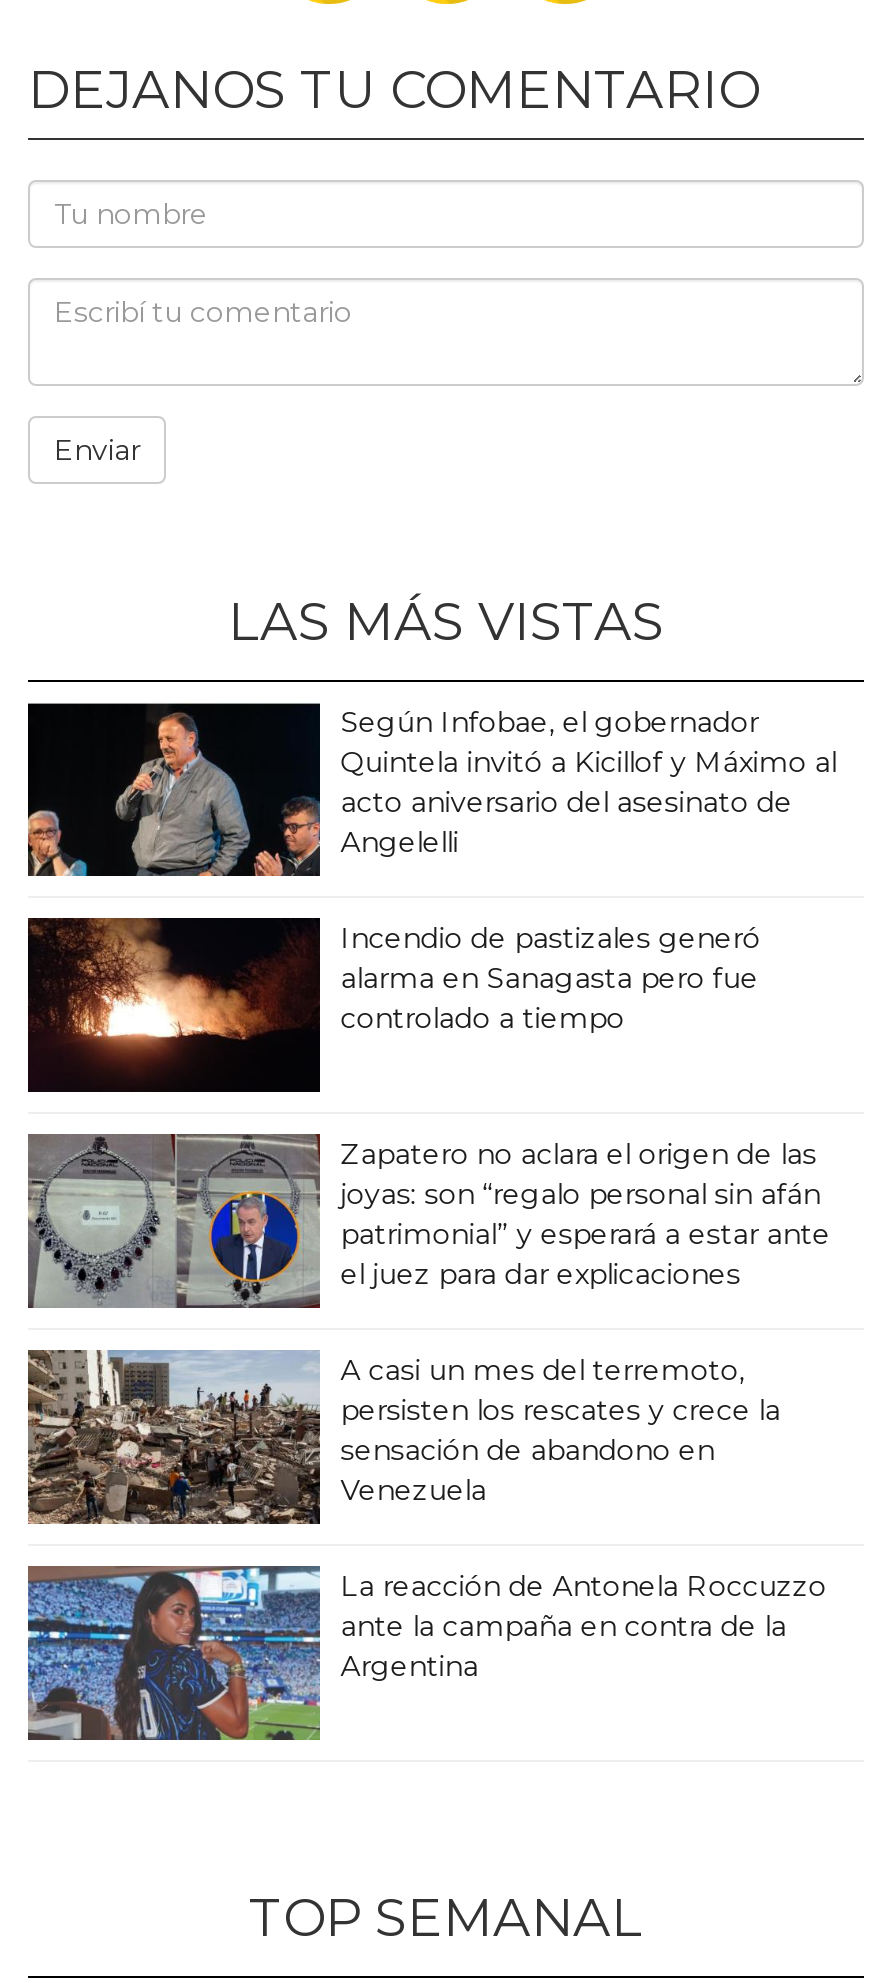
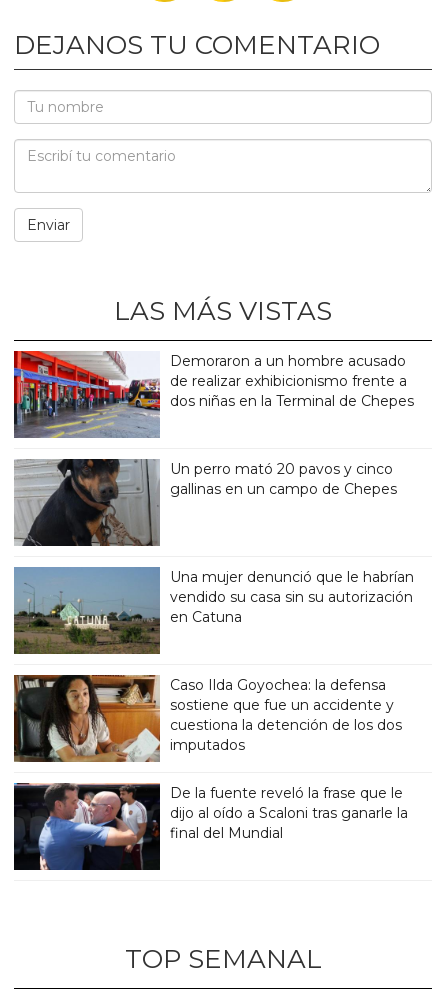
- [image]
- Según Infobae, el gobernador
- Quintela invitó a Kicillof y Máximo al
- acto aniversario del asesinato de
- Angelelli
+ [image]
+ Demoraron a un hombre acusado
+ de realizar exhibicionismo frente a
+ dos niñas en la Terminal de Chepes

- [image]
- Incendio de pastizales generó
- alarma en Sanagasta pero fue
- controlado a tiempo
+ [image]
+ Un perro mató 20 pavos y cinco
+ gallinas en un campo de Chepes

- [image]
- Zapatero no aclara el origen de las
- joyas: son “regalo personal sin afán
- patrimonial” y esperará a estar ante
- el juez para dar explicaciones
+ [image]
+ Una mujer denunció que le habrían
+ vendido su casa sin su autorización
+ en Catuna

- [image]
- A casi un mes del terremoto,
- persisten los rescates y crece la
- sensación de abandono en
- Venezuela
+ [image]
+ Caso Ilda Goyochea: la defensa
+ sostiene que fue un accidente y
+ cuestiona la detención de los dos
+ imputados

- [image]
- La reacción de Antonela Roccuzzo
- ante la campaña en contra de la
- Argentina
+ [image]
+ De la fuente reveló la frase que le
+ dijo al oído a Scaloni tras ganarle la
+ final del Mundial
